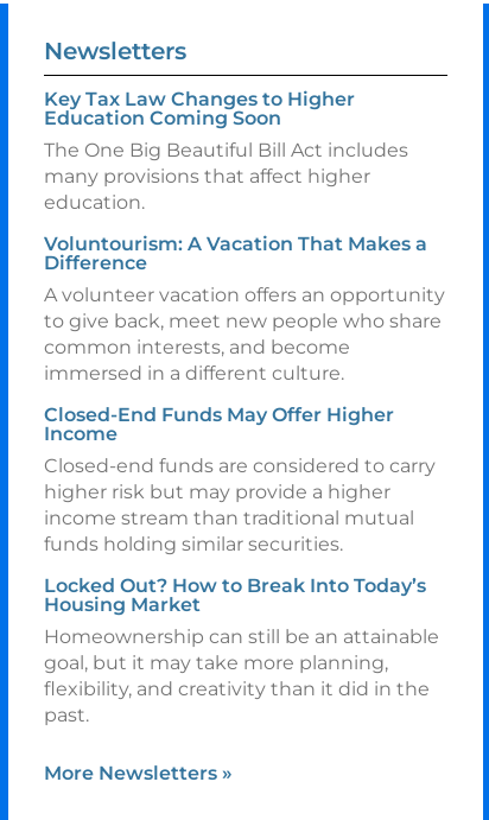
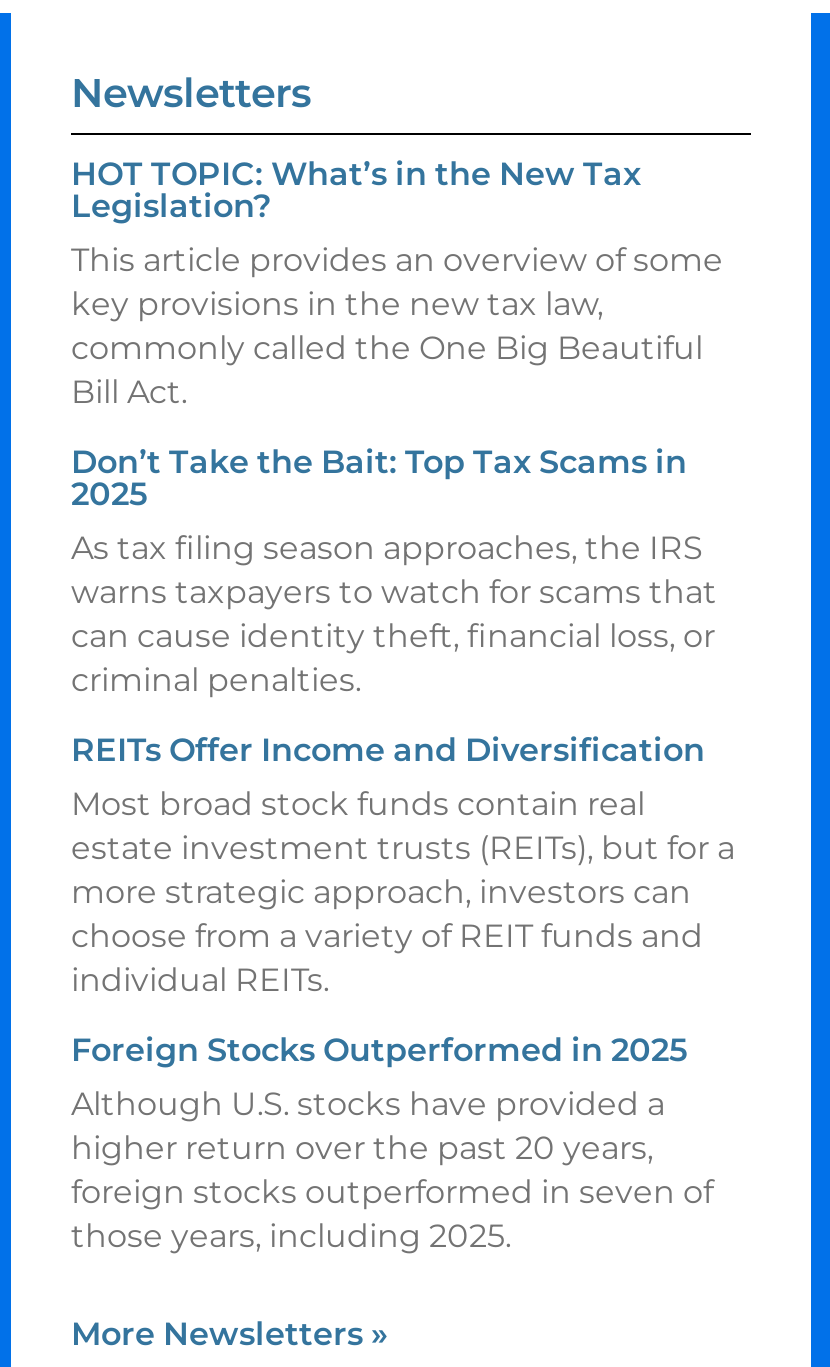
- Key Tax Law Changes to Higher
- Education Coming Soon
- The One Big Beautiful Bill Act includes
- many provisions that affect higher
- education.
+ HOT TOPIC: What’s in the New Tax
+ Legislation?
+ This article provides an overview of some
+ key provisions in the new tax law,
+ commonly called the One Big Beautiful
+ Bill Act.

- Voluntourism: A Vacation That Makes a
- Difference
- A volunteer vacation offers an opportunity
- to give back, meet new people who share
- common interests, and become
- immersed in a different culture.
+ Don’t Take the Bait: Top Tax Scams in
+ 2025
+ As tax filing season approaches, the IRS
+ warns taxpayers to watch for scams that
+ can cause identity theft, financial loss, or
+ criminal penalties.

- Closed-End Funds May Offer Higher
- Income
- Closed-end funds are considered to carry
- higher risk but may provide a higher
- income stream than traditional mutual
- funds holding similar securities.
+ REITs Offer Income and Diversification
+ Most broad stock funds contain real
+ estate investment trusts (REITs), but for a
+ more strategic approach, investors can
+ choose from a variety of REIT funds and
+ individual REITs.

- Locked Out? How to Break Into Today’s
- Housing Market
- Homeownership can still be an attainable
- goal, but it may take more planning,
- flexibility, and creativity than it did in the
- past.
+ Foreign Stocks Outperformed in 2025
+ Although U.S. stocks have provided a
+ higher return over the past 20 years,
+ foreign stocks outperformed in seven of
+ those years, including 2025.
